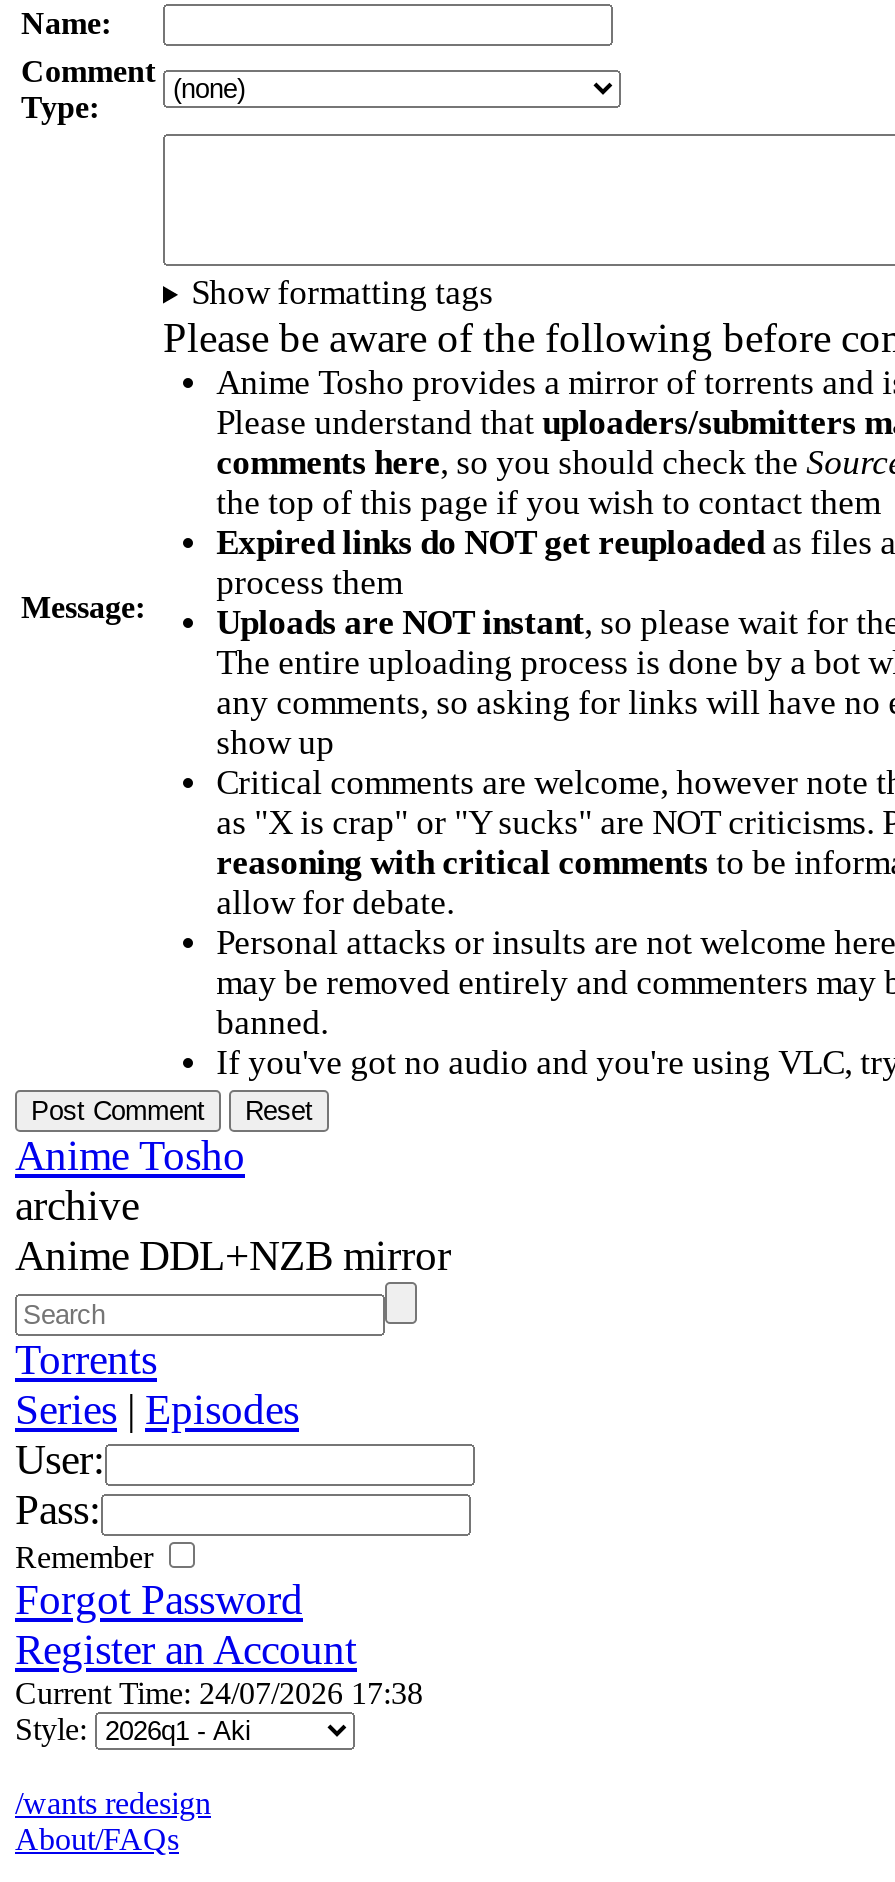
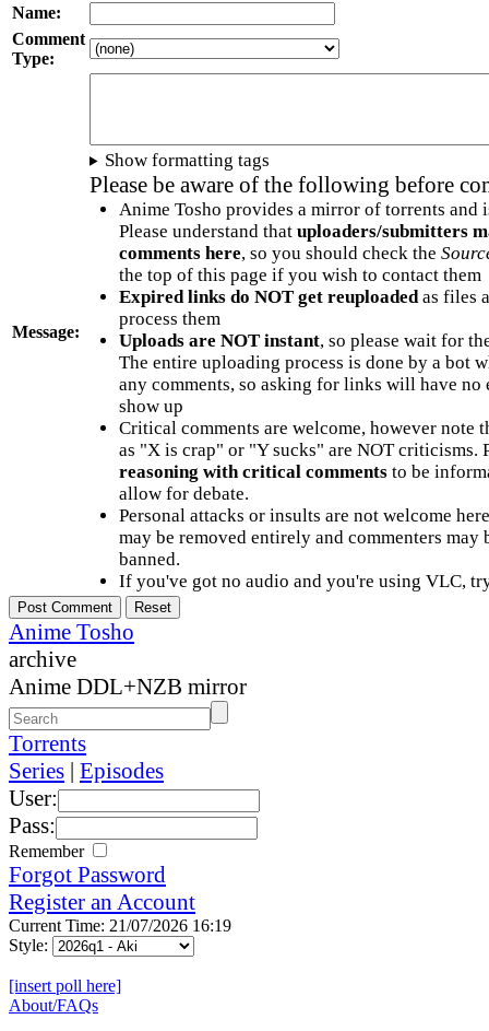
- Current Time: 24/07/2026 17:38
+ Current Time: 21/07/2026 16:19

- /wants redesign
+ [insert poll here]
